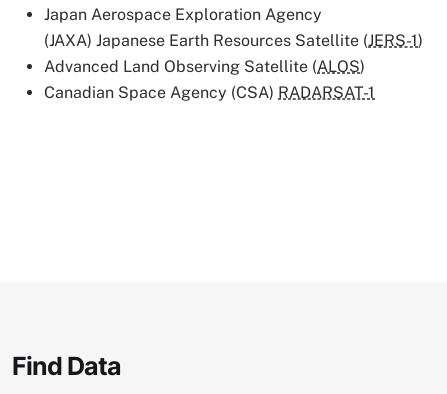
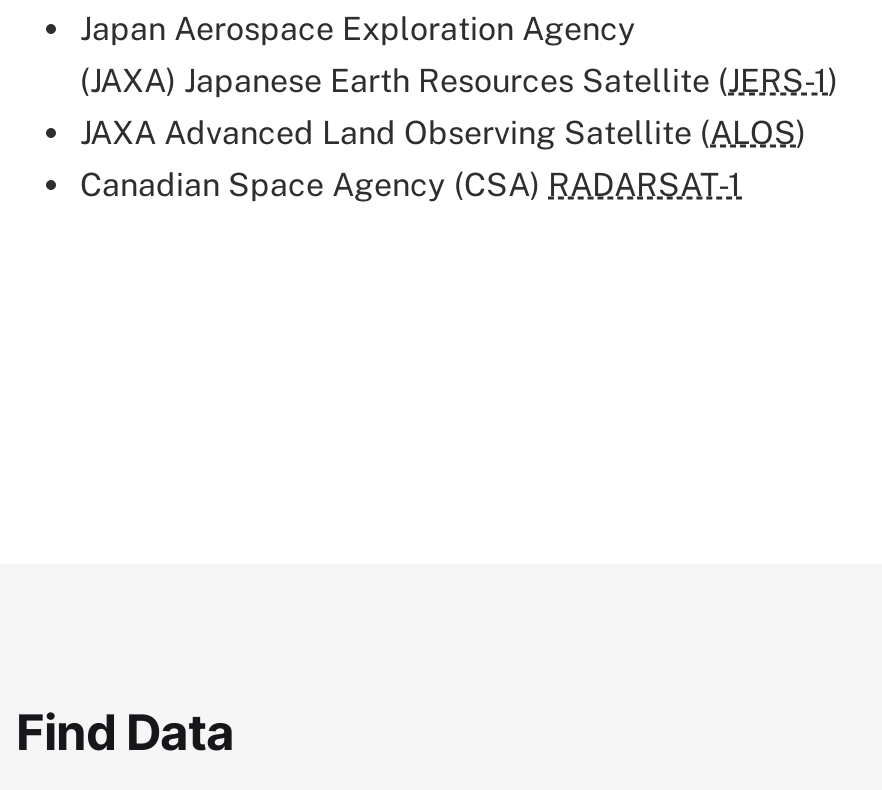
- Advanced Land Observing Satellite (ALOS)
+ JAXA Advanced Land Observing Satellite (ALOS)
